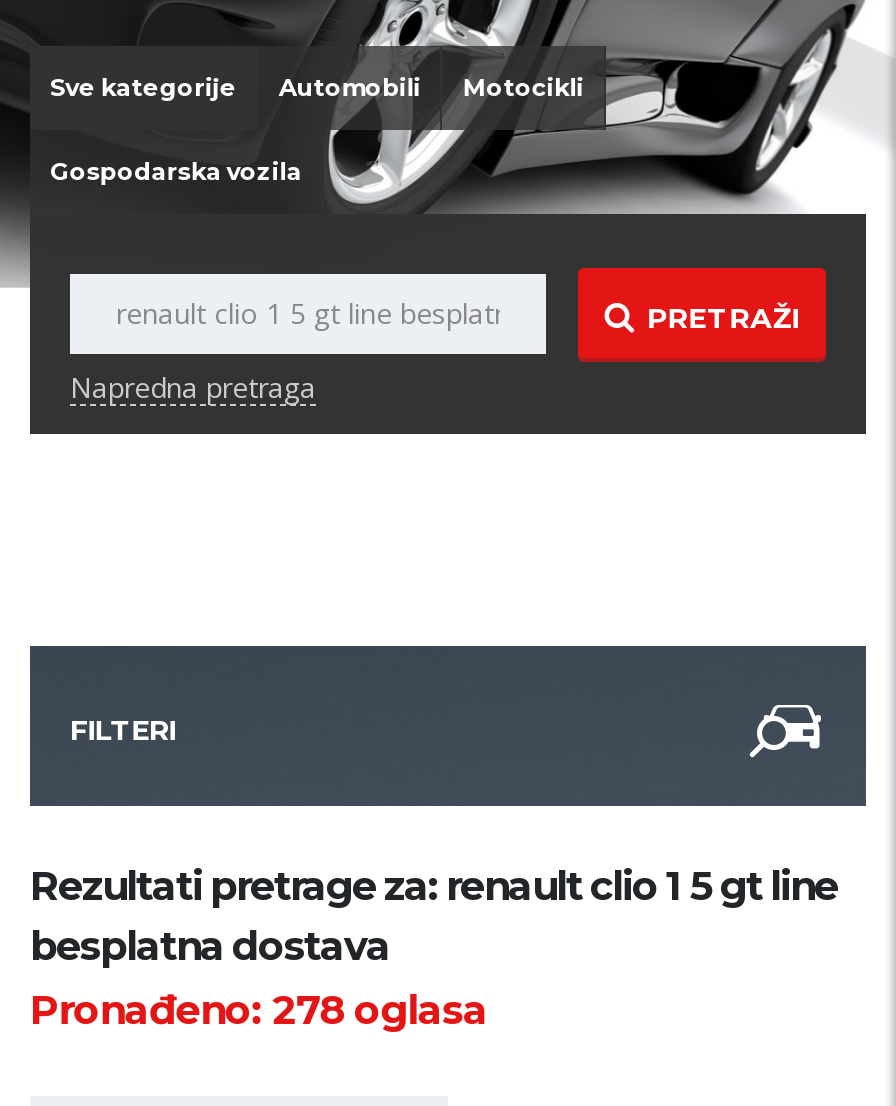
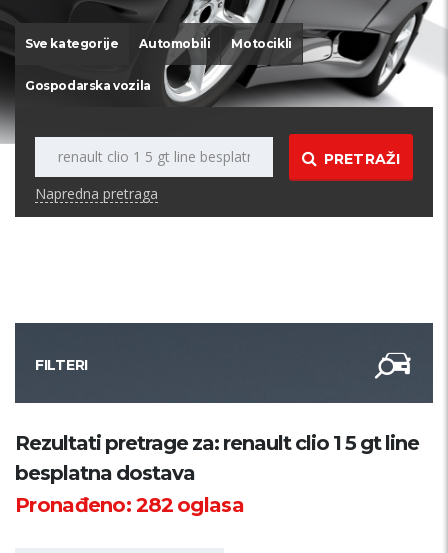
- Pronađeno: 278 oglasa
+ Pronađeno: 282 oglasa
